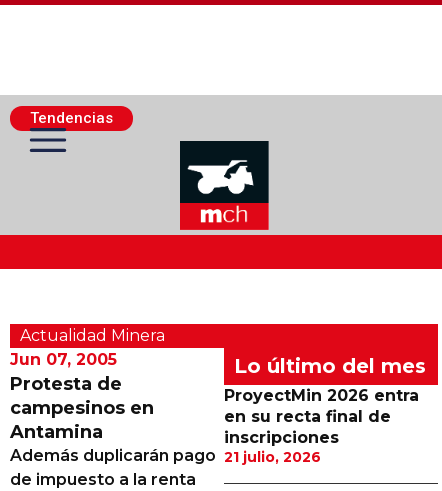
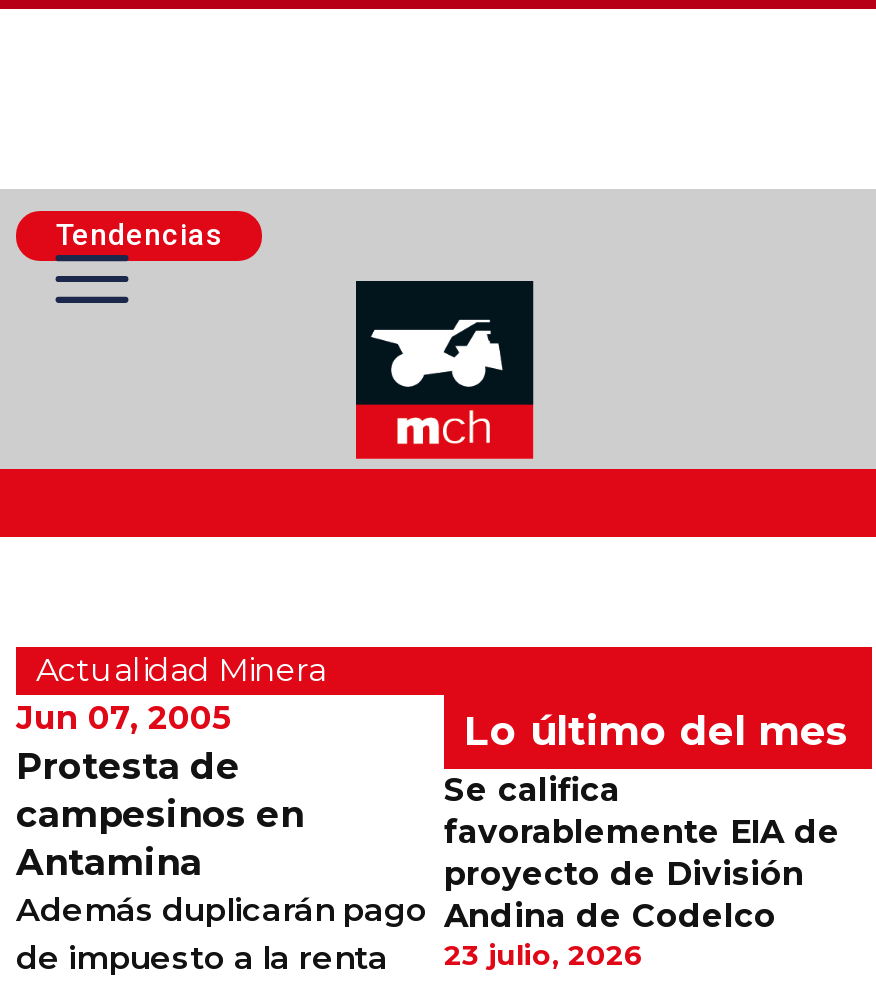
- ProyectMin 2026 entra
- en su recta final de
- inscripciones
- 21 julio, 2026
+ Se califica
+ favorablemente EIA de
+ proyecto de División
+ Andina de Codelco
+ 23 julio, 2026
